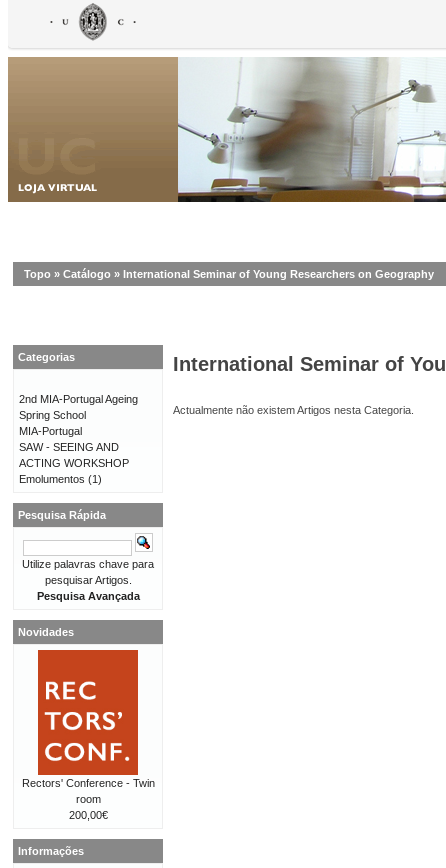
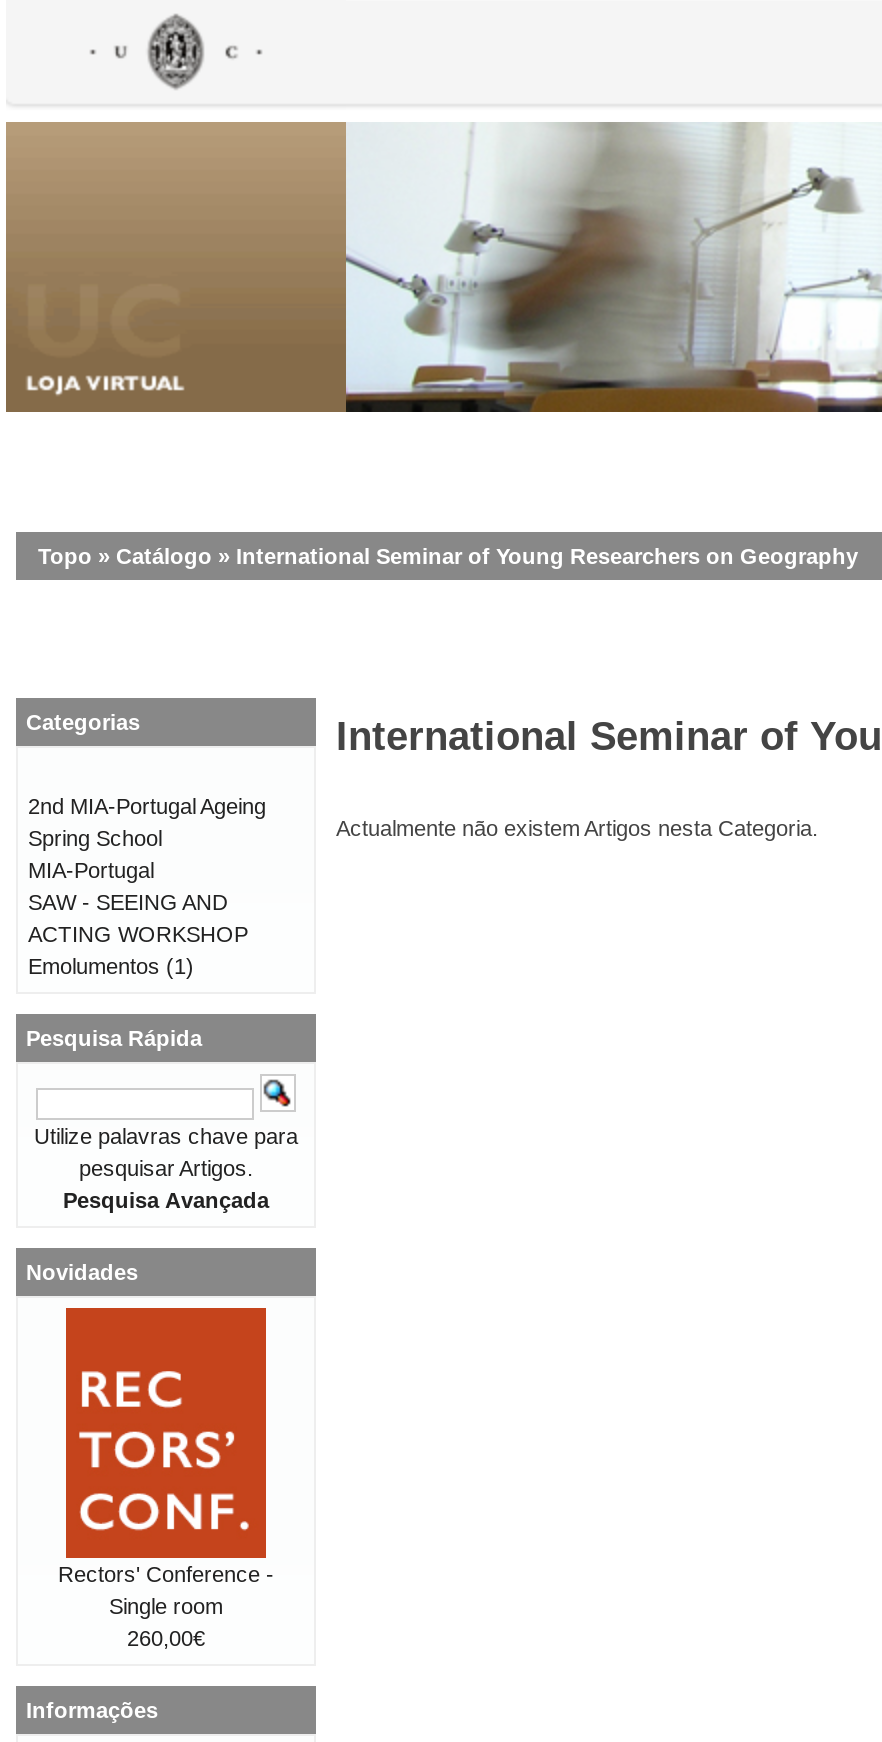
- Rectors' Conference - Twin
- room
- 200,00€
+ Rectors' Conference -
+ Single room
+ 260,00€
